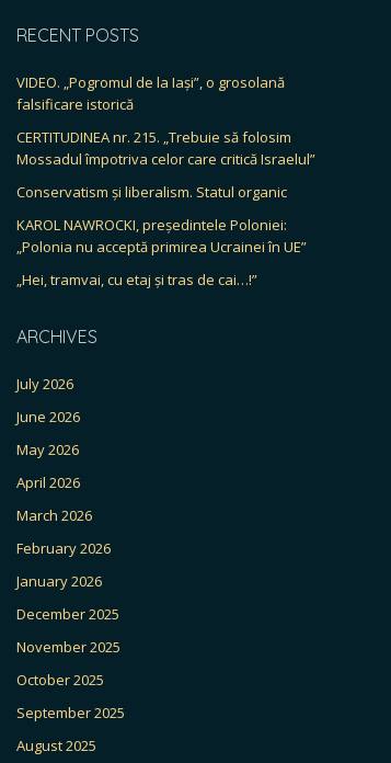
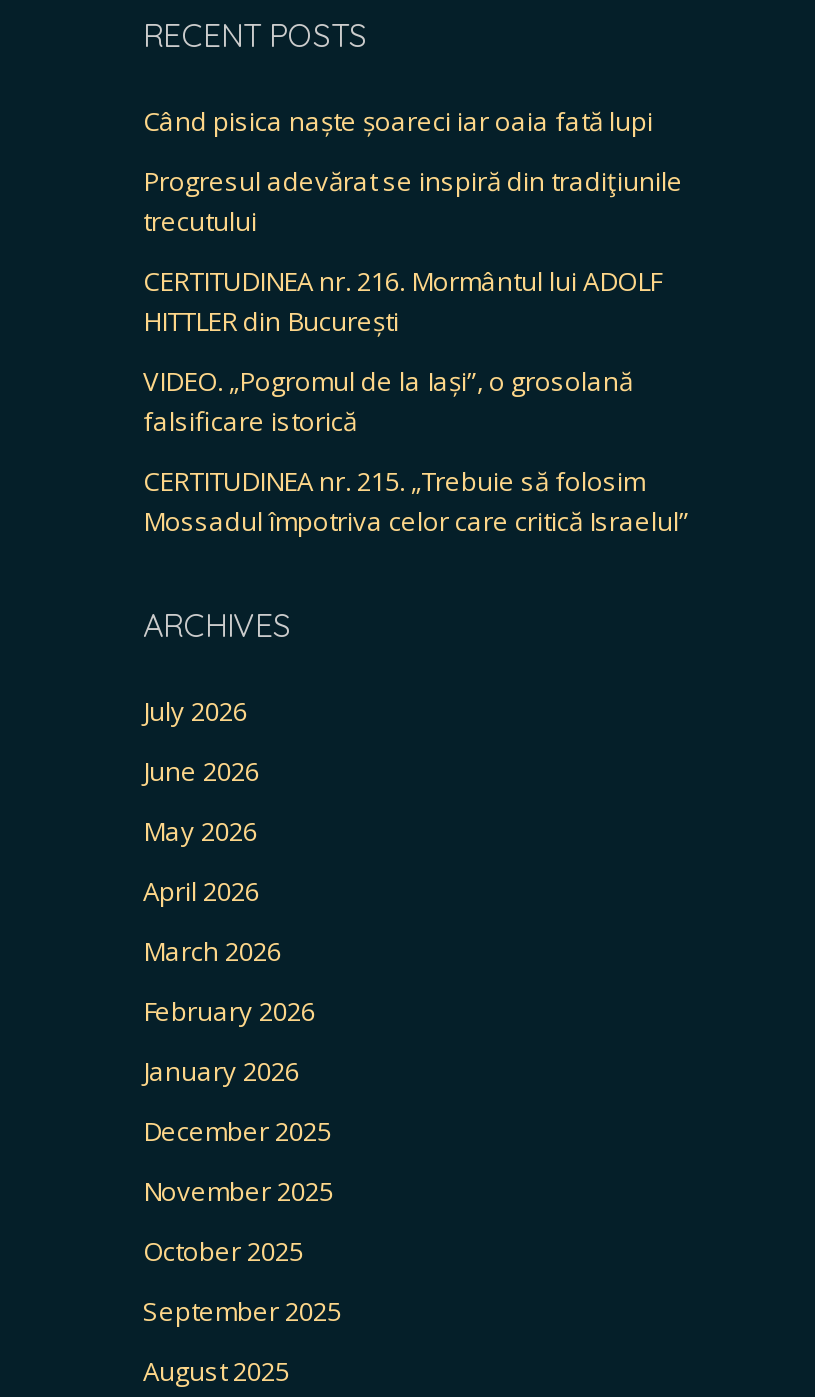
+ Când pisica naște șoareci iar oaia fată lupi
+ Progresul adevărat se inspiră din tradiţiunile
+ trecutului
+ CERTITUDINEA nr. 216. Mormântul lui ADOLF
+ HITTLER din București

moved down: VIDEO. „Pogromul de la Iași”, o grosolană | falsificare istorică | CERTITUDINEA nr. 215. „Trebuie să folosim | Mossadul împotriva celor care critică Israelul”

- Conservatism și liberalism. Statul organic
- KAROL NAWROCKI, președintele Poloniei:
- „Polonia nu acceptă primirea Ucrainei în UE”
- „Hei, tramvai, cu etaj și tras de cai…!”
